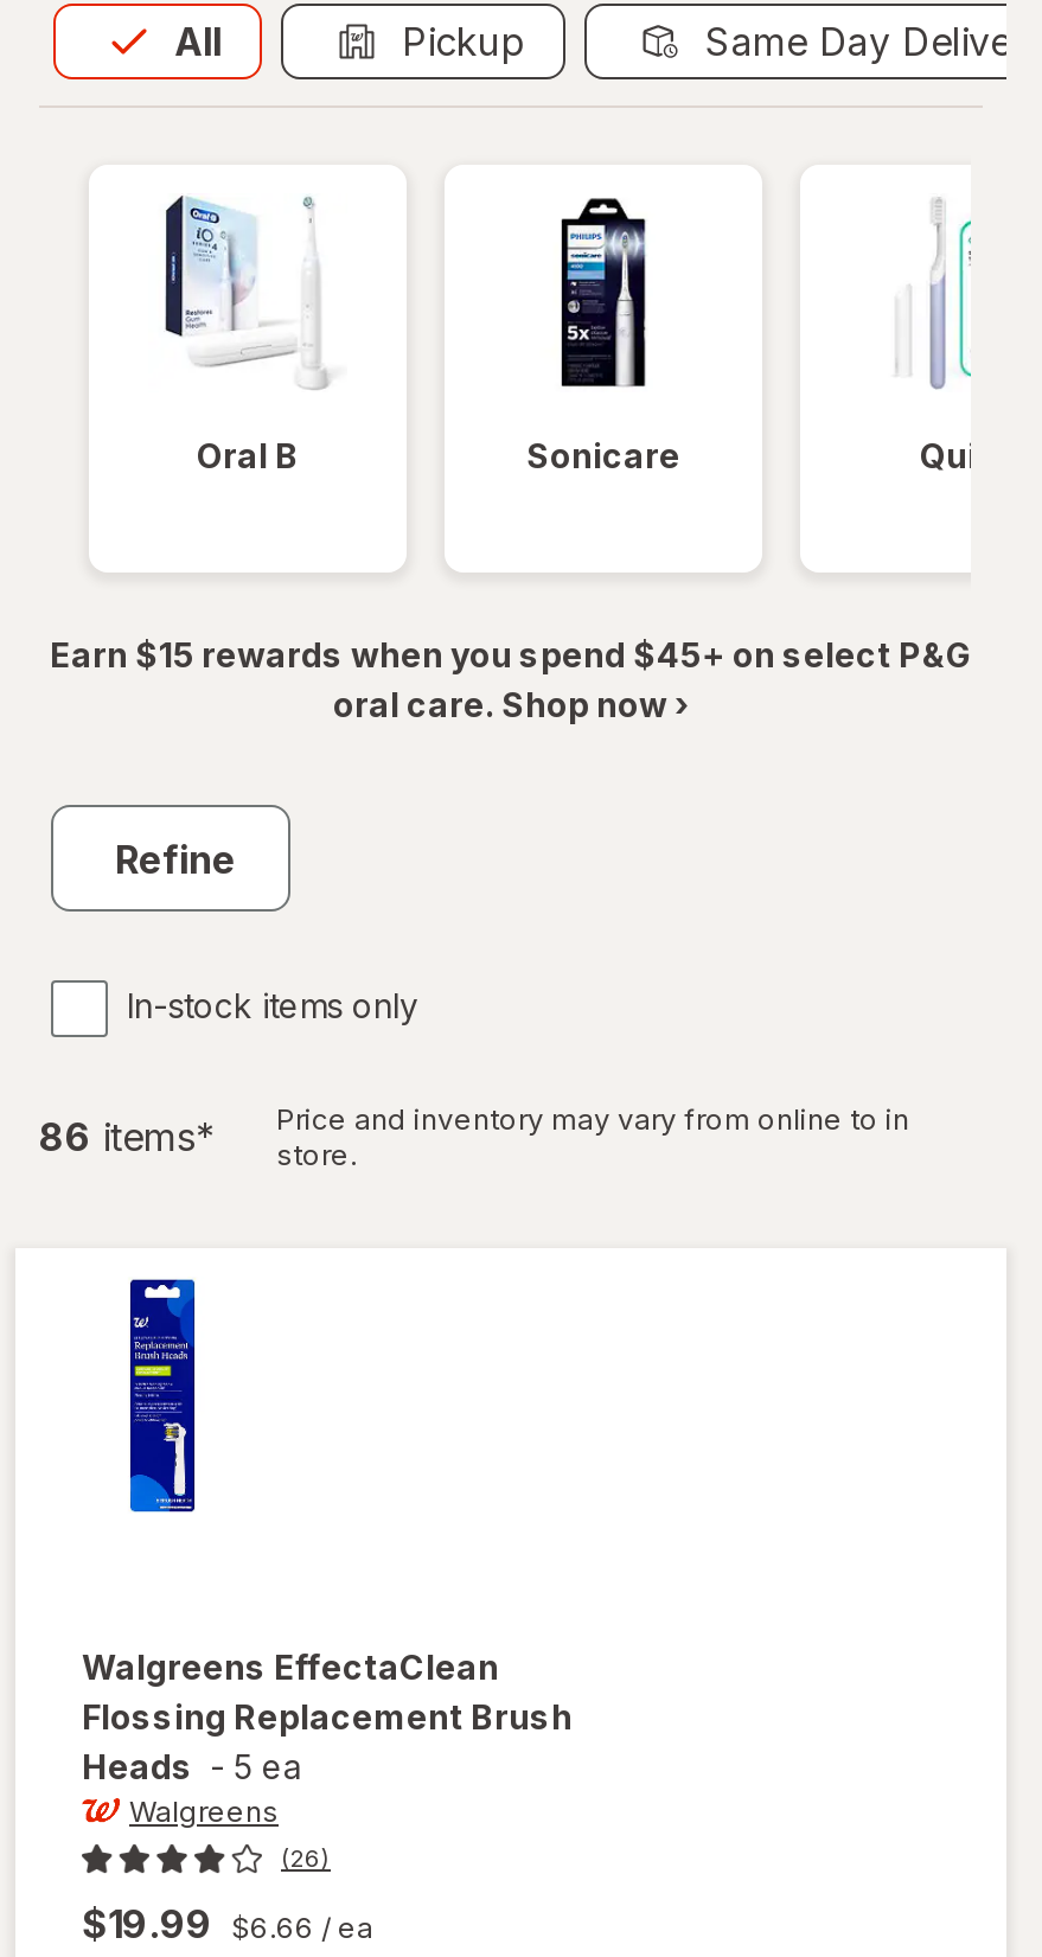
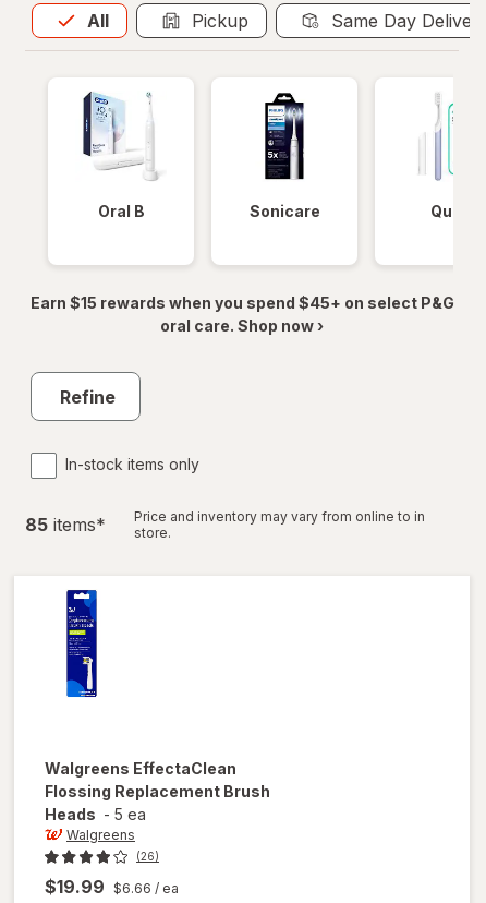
- 86 items* Price and inventory may vary from online to in store.
+ 85 items* Price and inventory may vary from online to in store.
